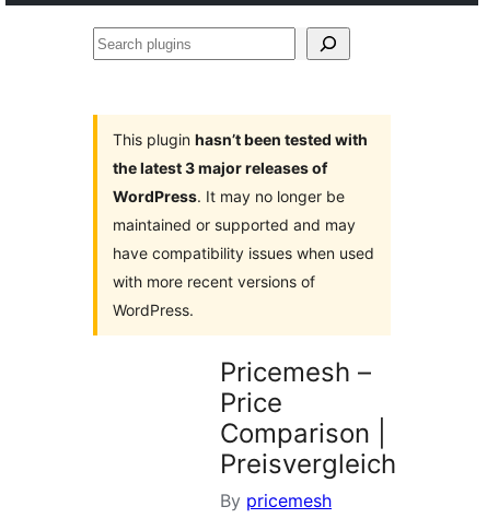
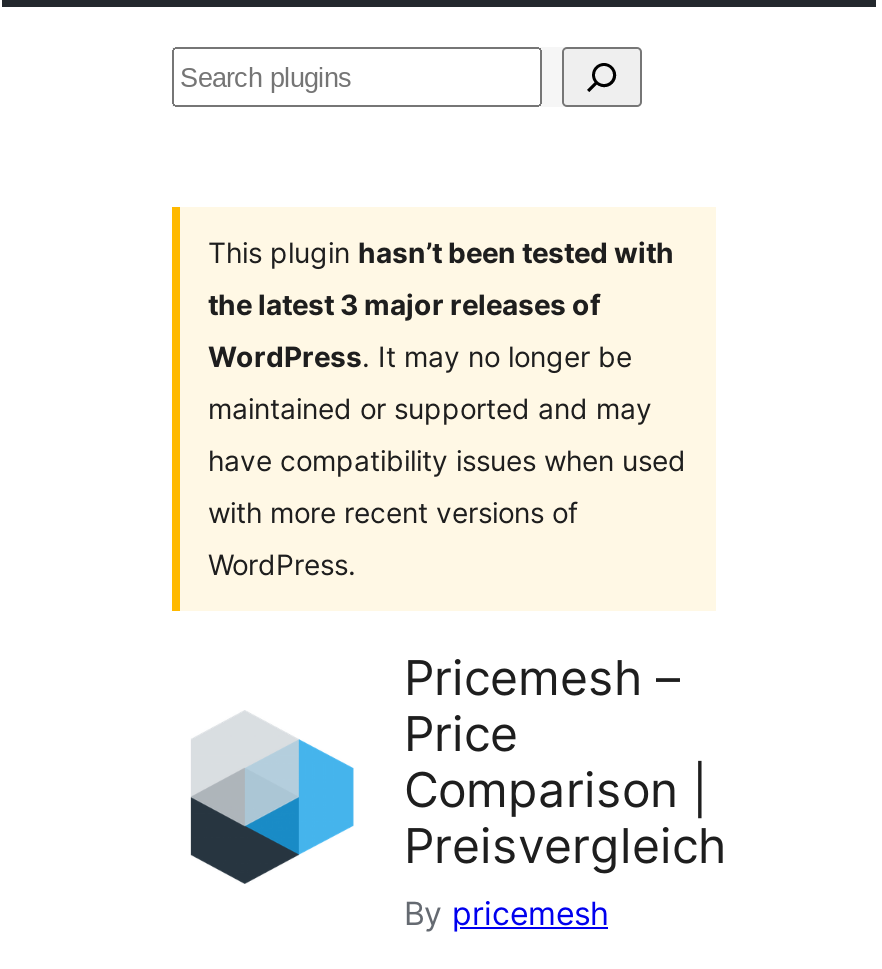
+ [image]
